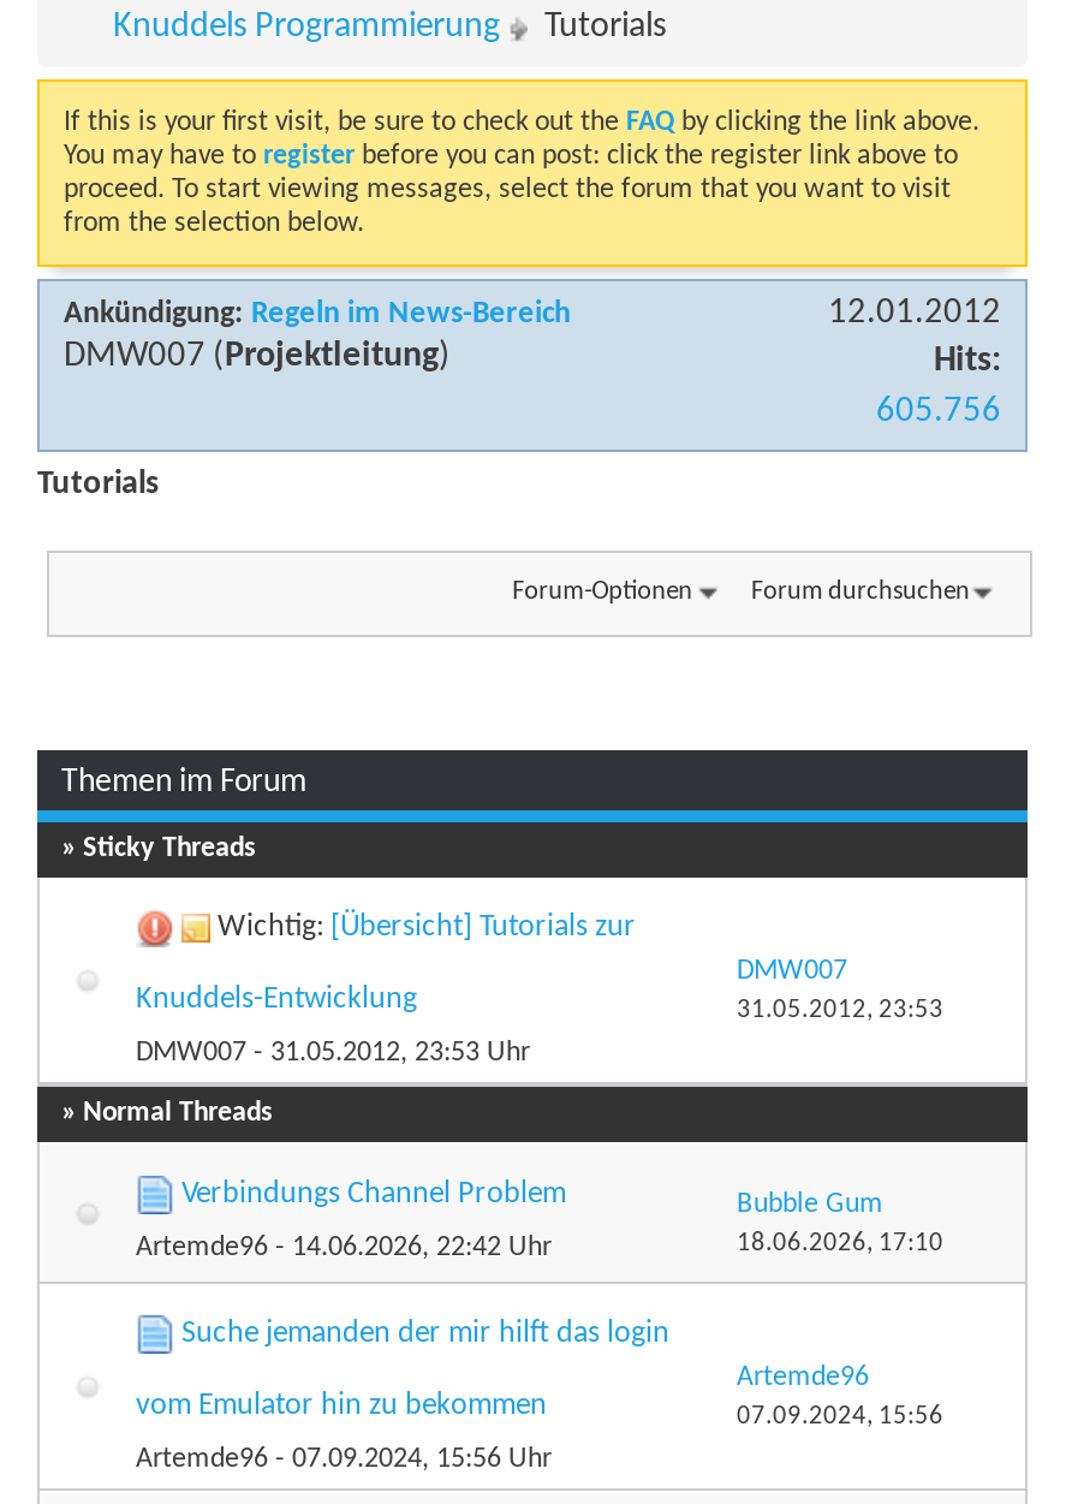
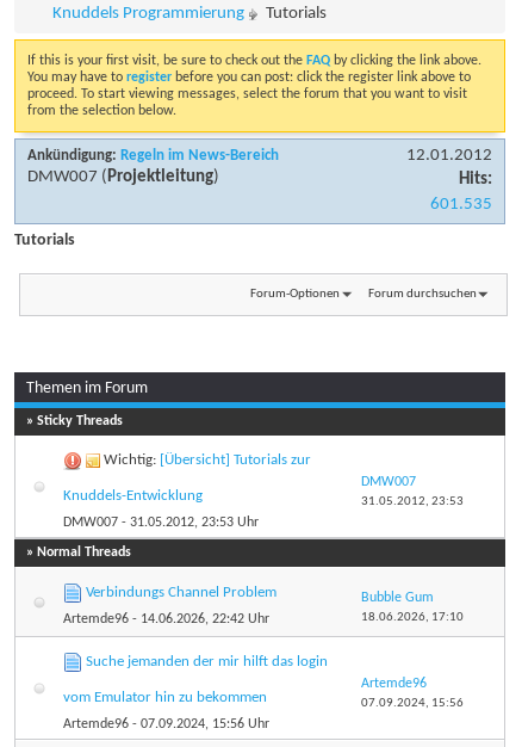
- 605.756
+ 601.535
